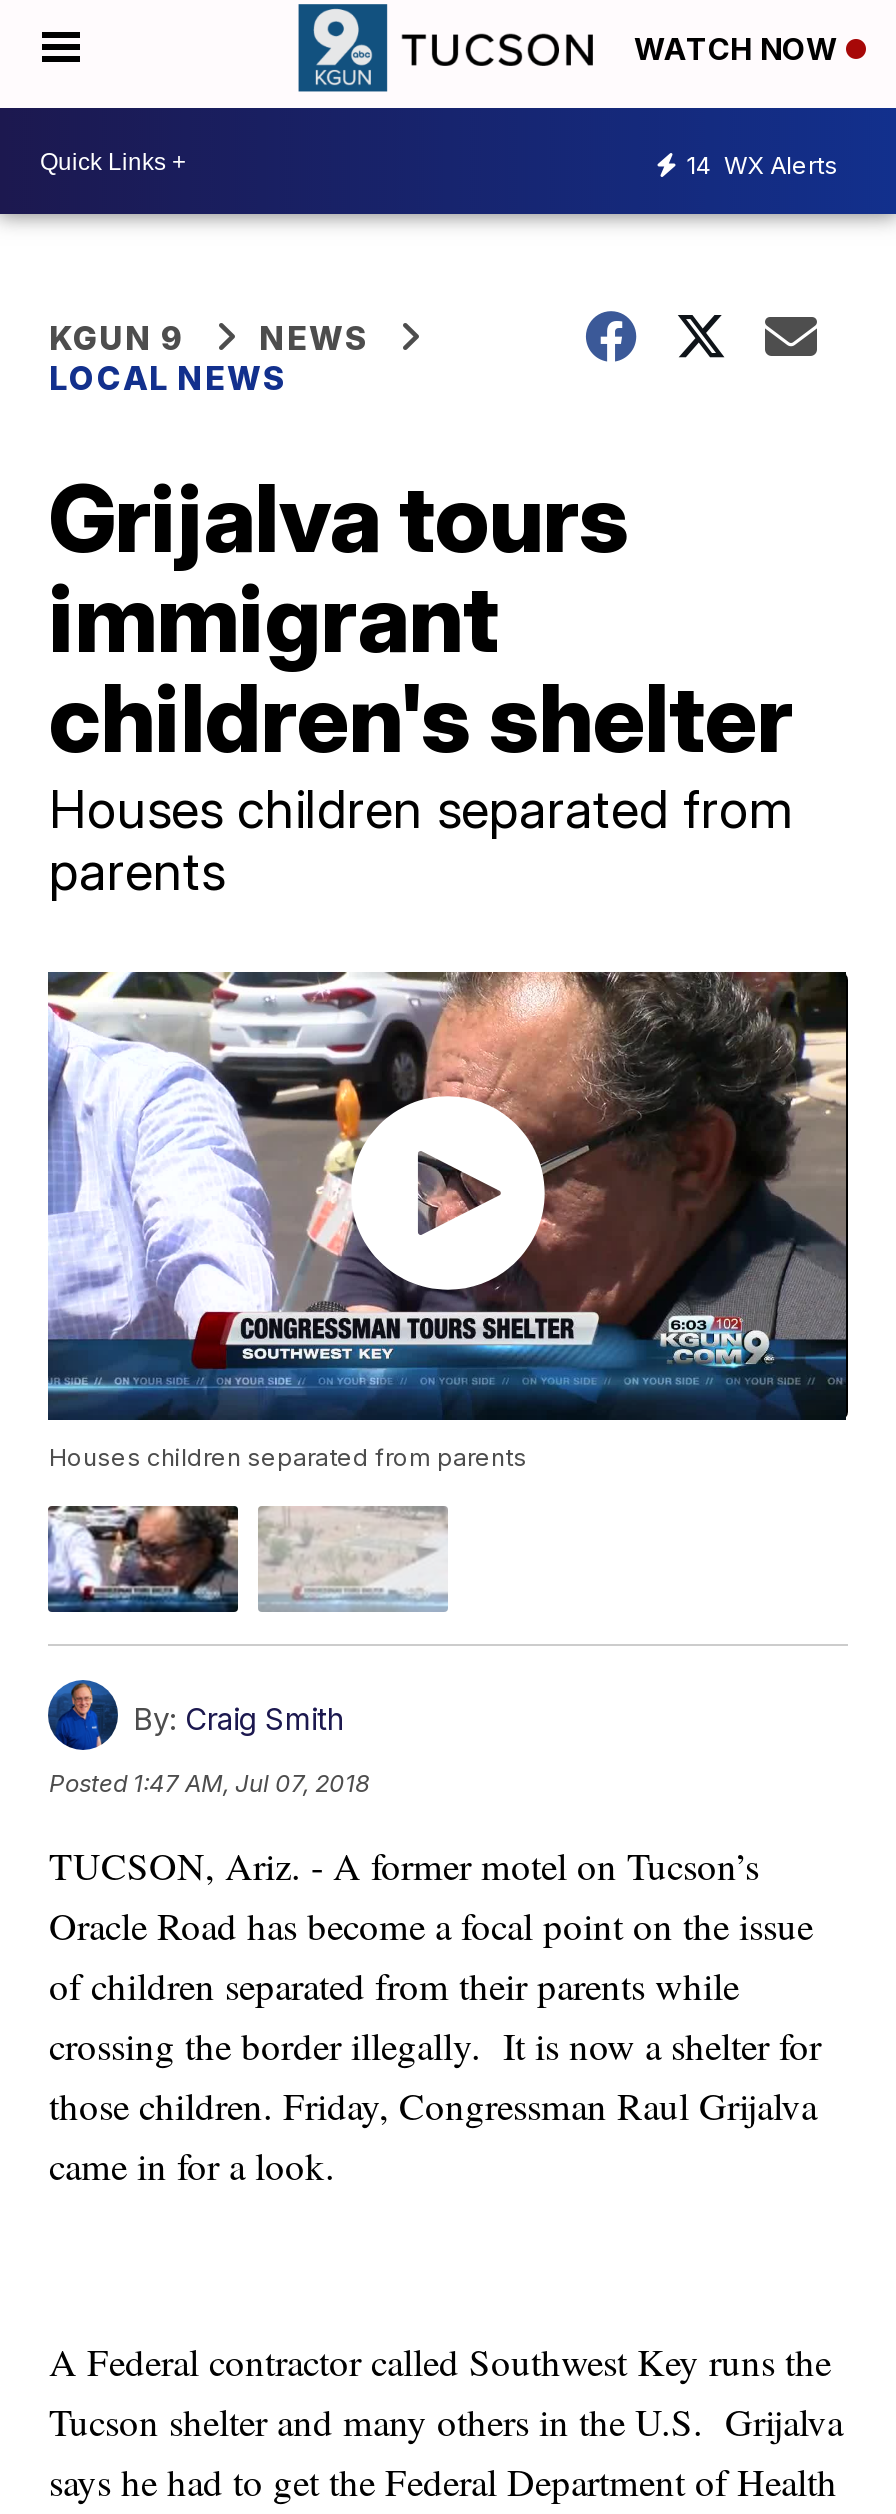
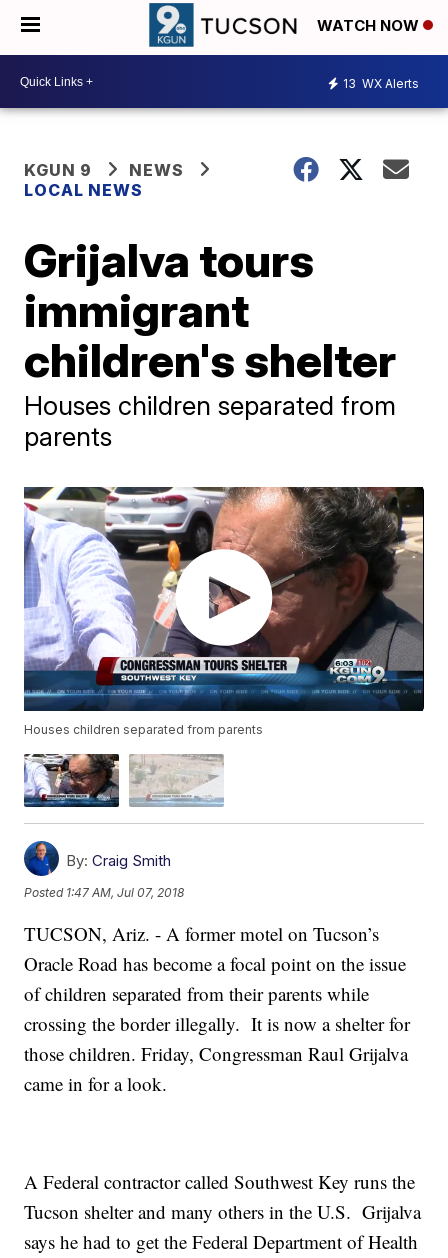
- 14 WX Alerts
+ 13 WX Alerts
